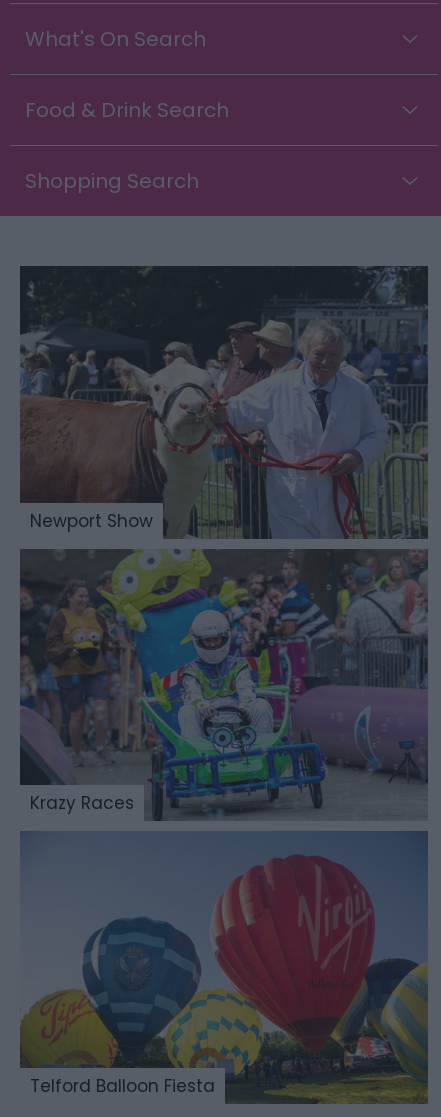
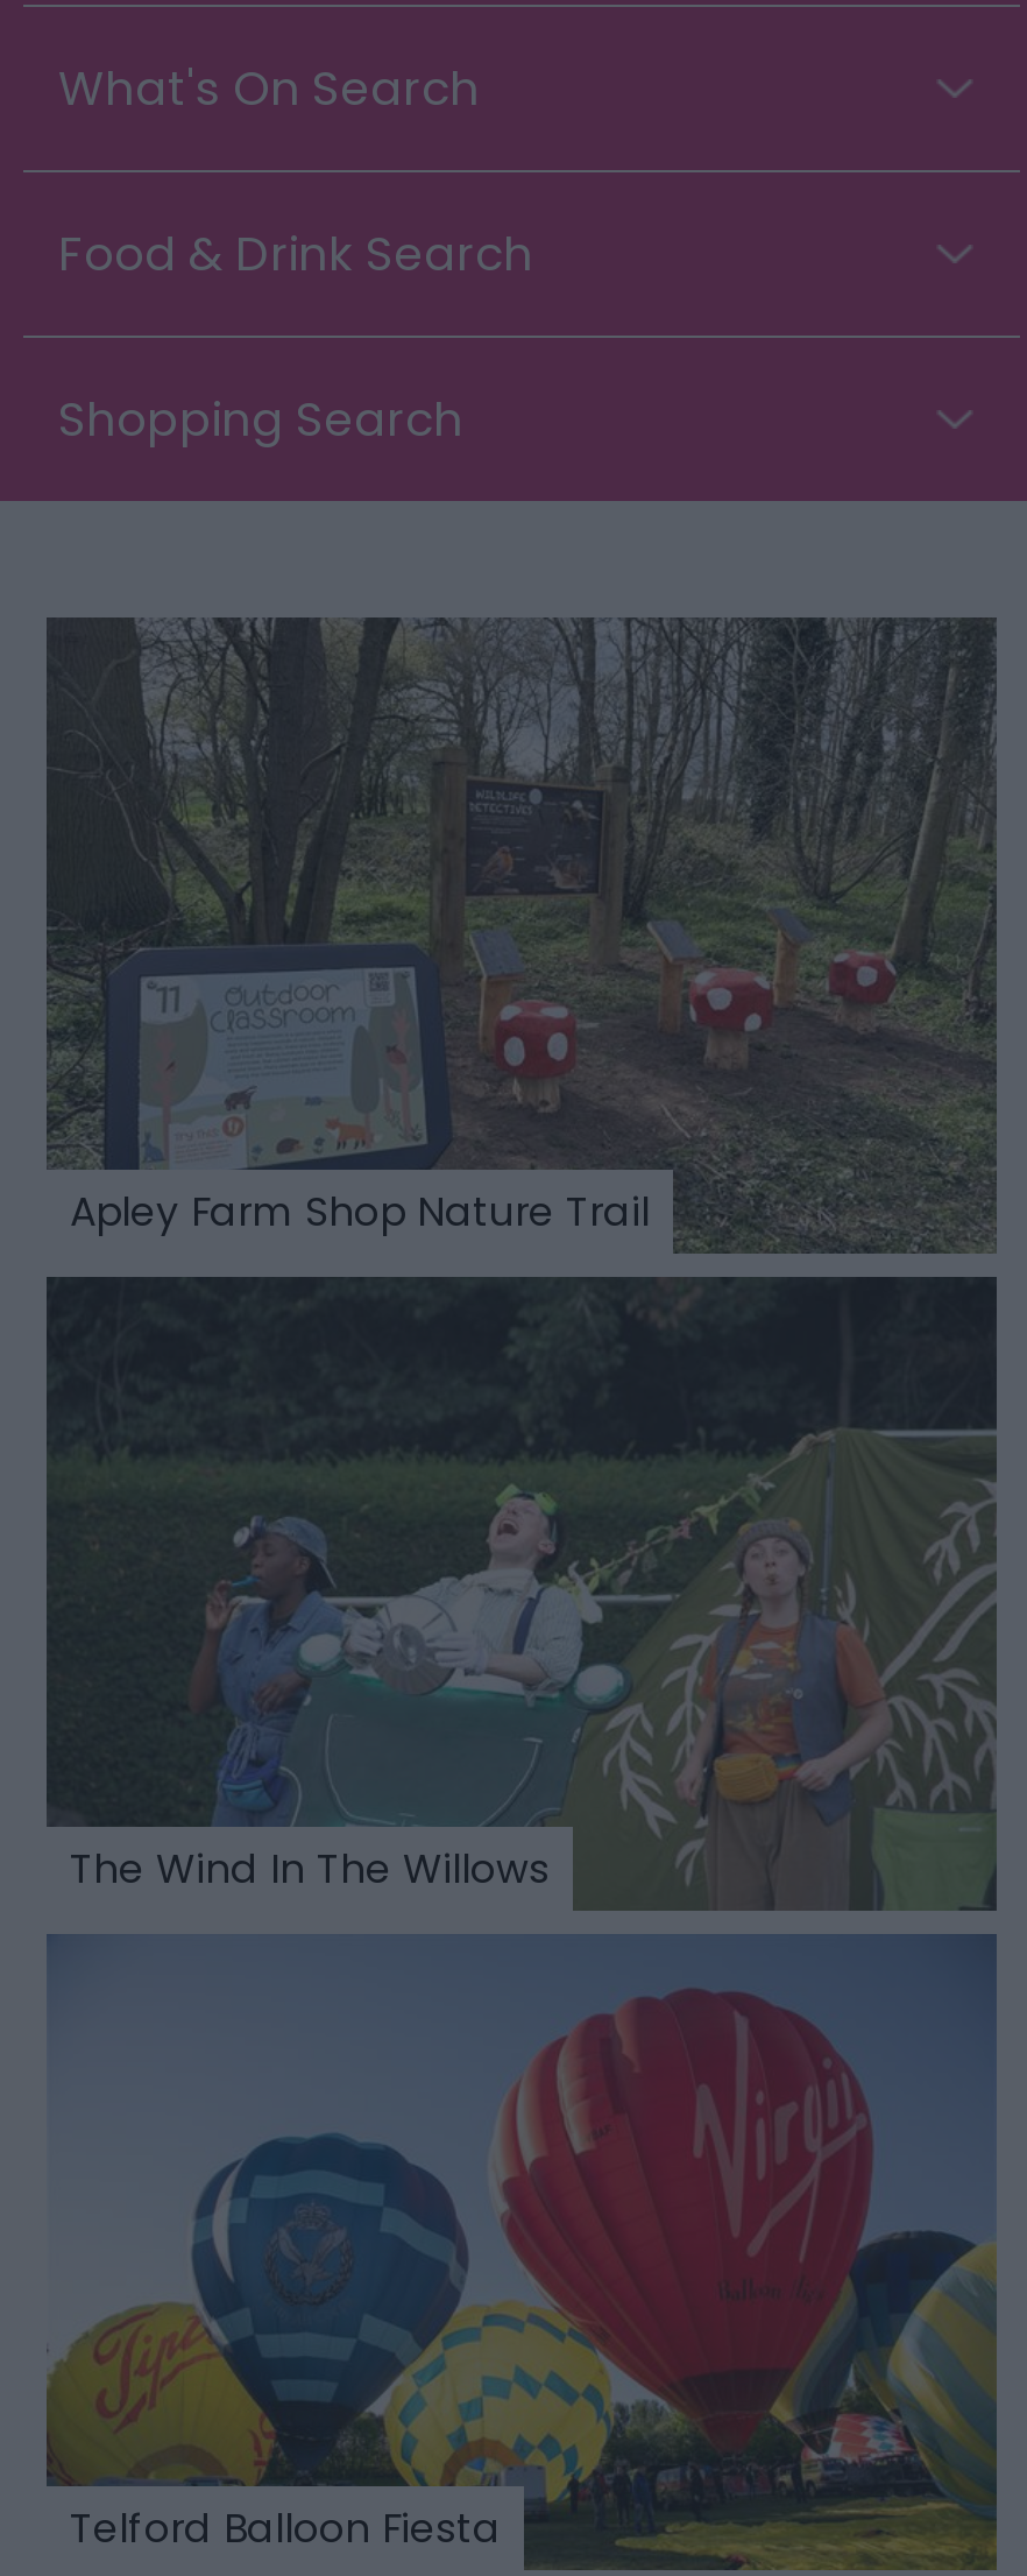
- [image]
- Newport Show
+ [image]
+ Apley Farm Shop Nature Trail

- [image]
- Krazy Races
+ [image]
+ The Wind In The Willows
